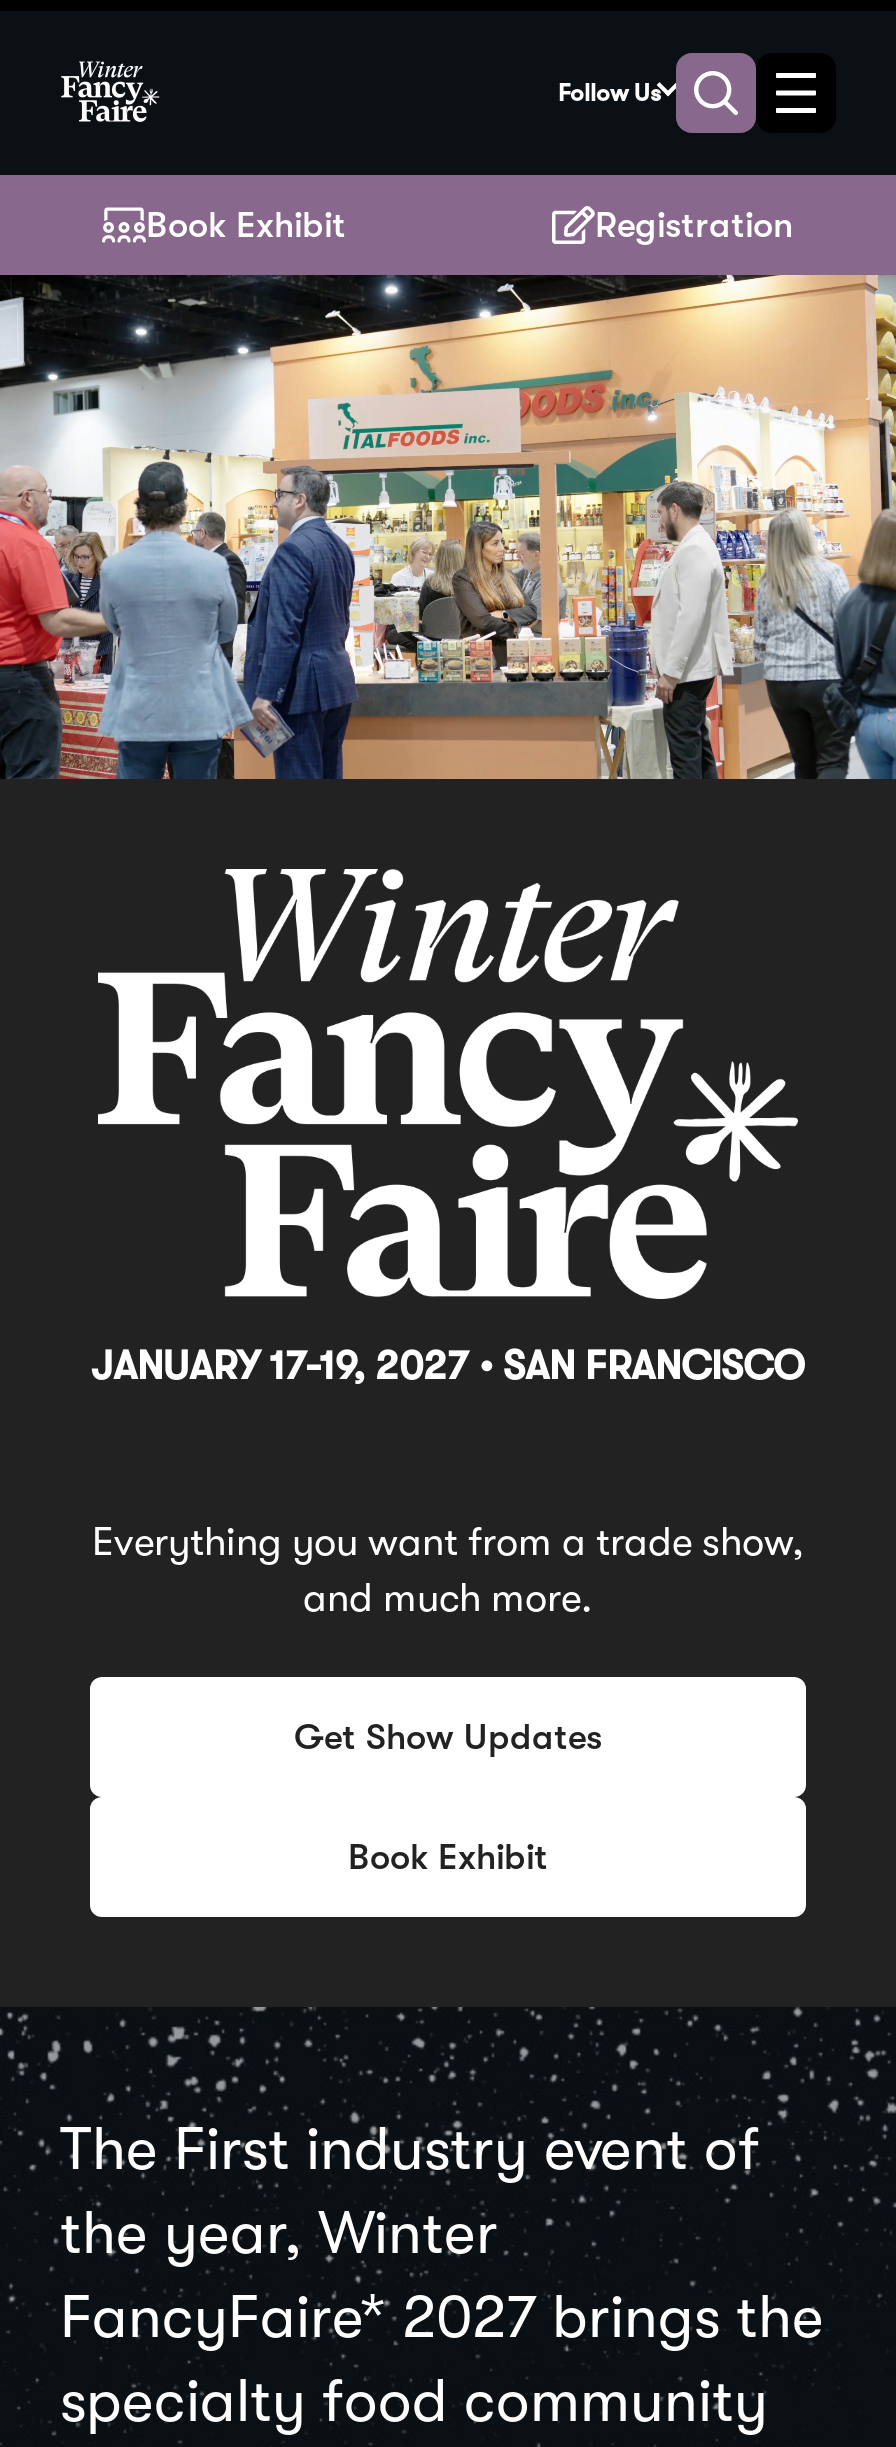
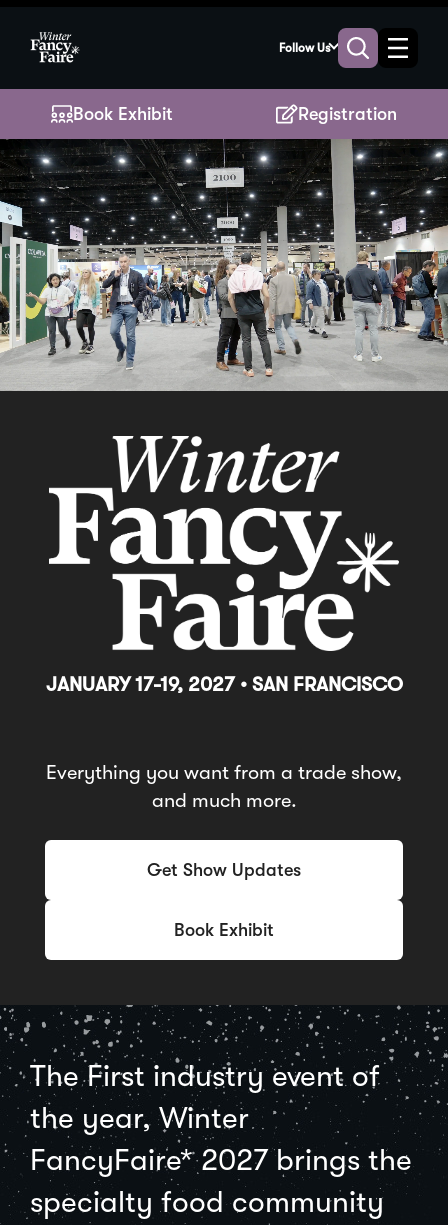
- [image]
+ [image]
